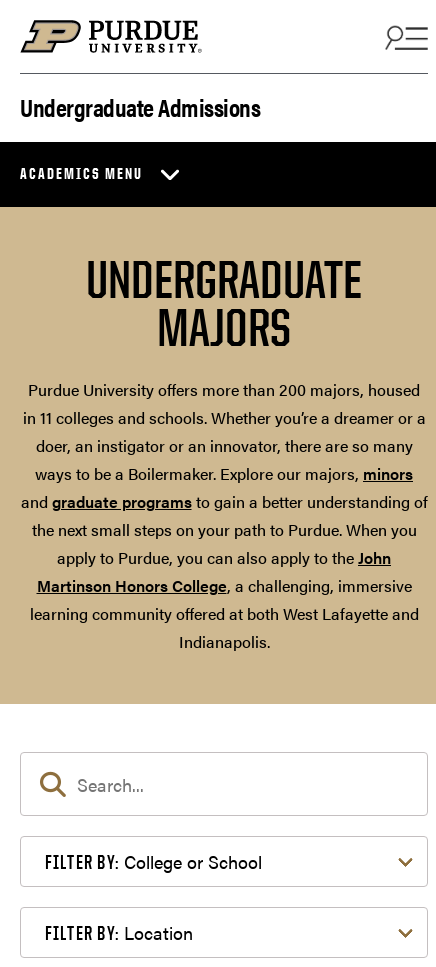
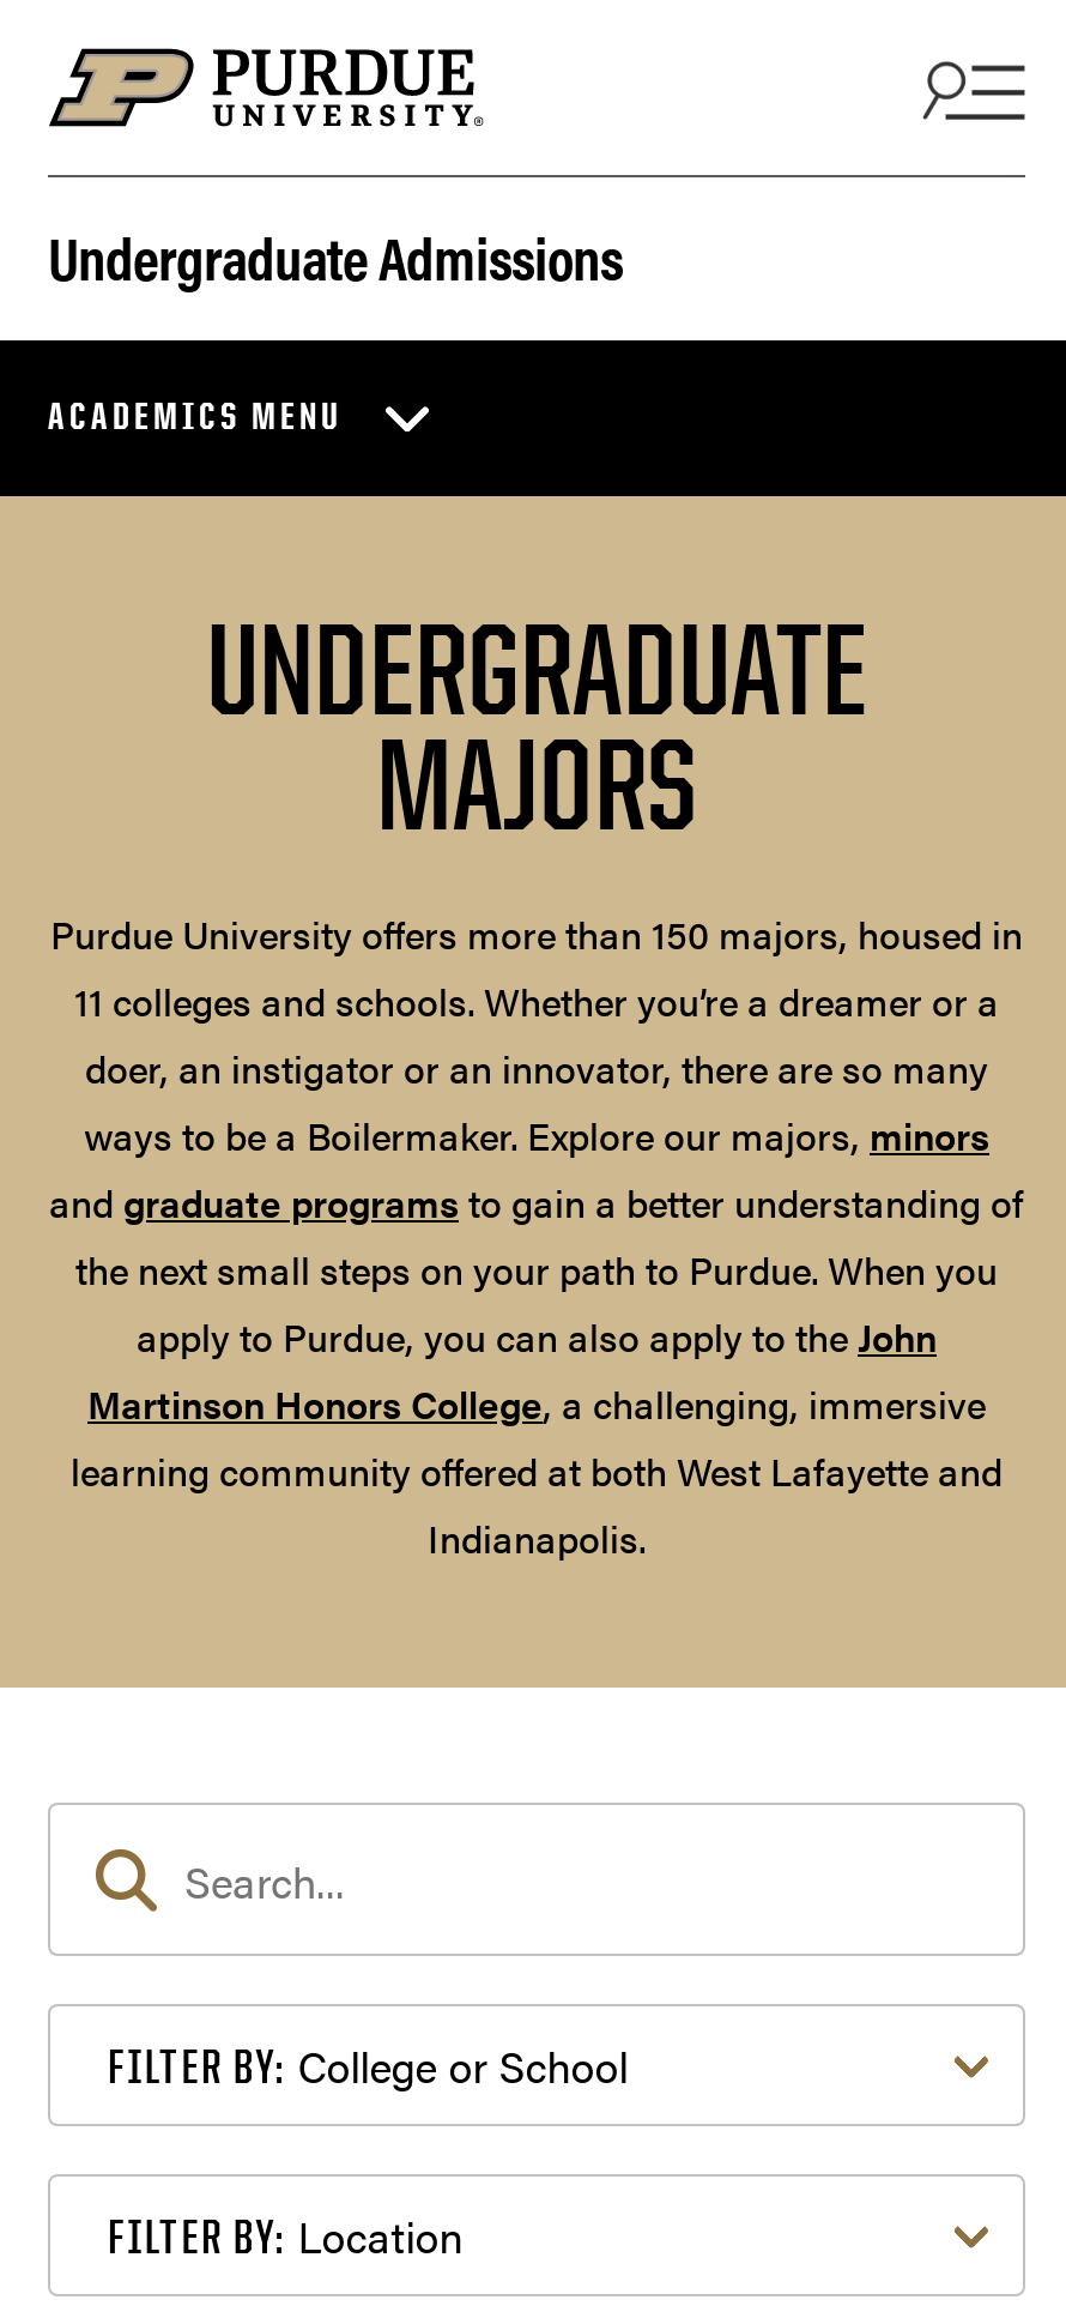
- Purdue University offers more than 200 majors, housed
- in 11 colleges and schools. Whether you’re a dreamer or a
+ Purdue University offers more than 150 majors, housed in
+ 11 colleges and schools. Whether you’re a dreamer or a
